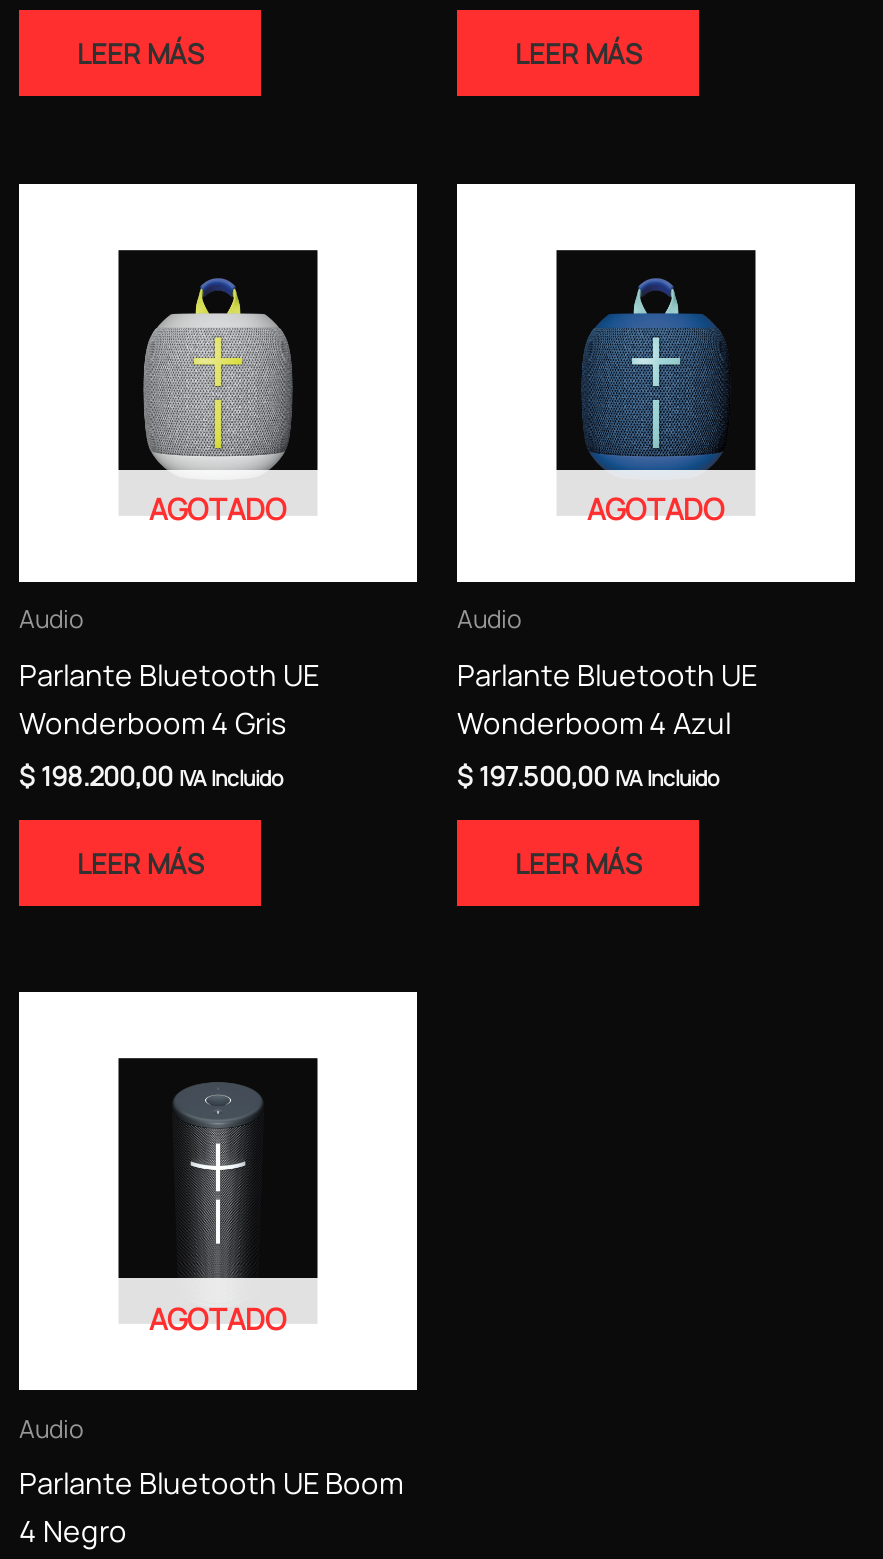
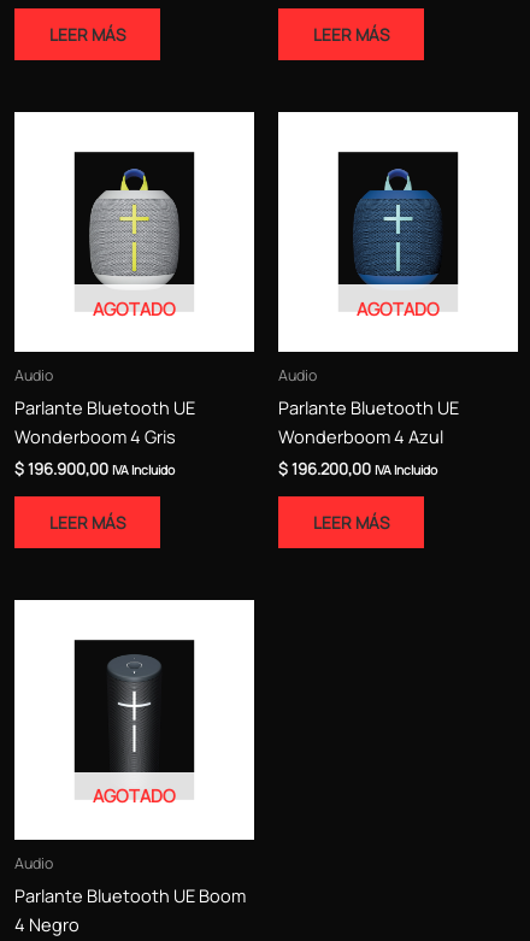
- $198.200,00 IVA Incluido
+ $196.900,00 IVA Incluido

- $197.500,00 IVA Incluido
+ $196.200,00 IVA Incluido
